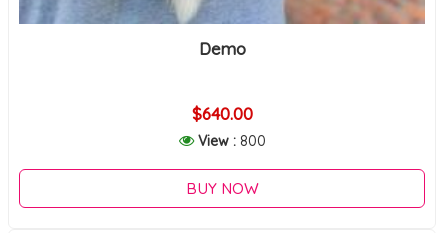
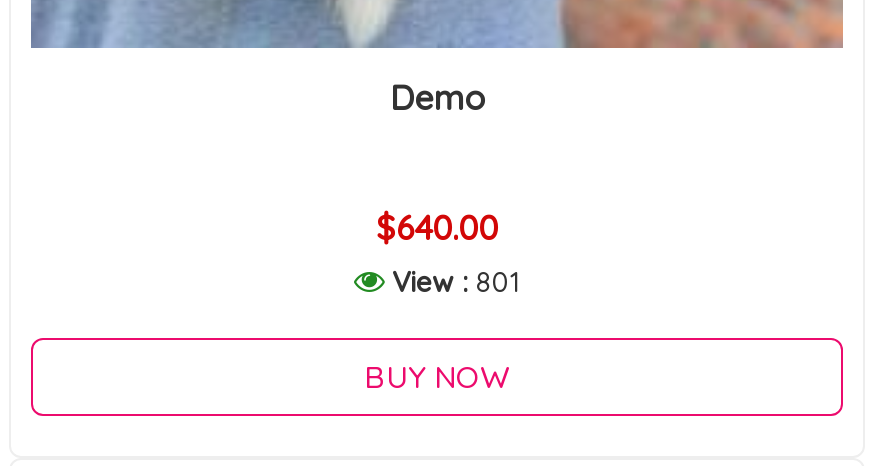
- View : 800
+ View : 801
